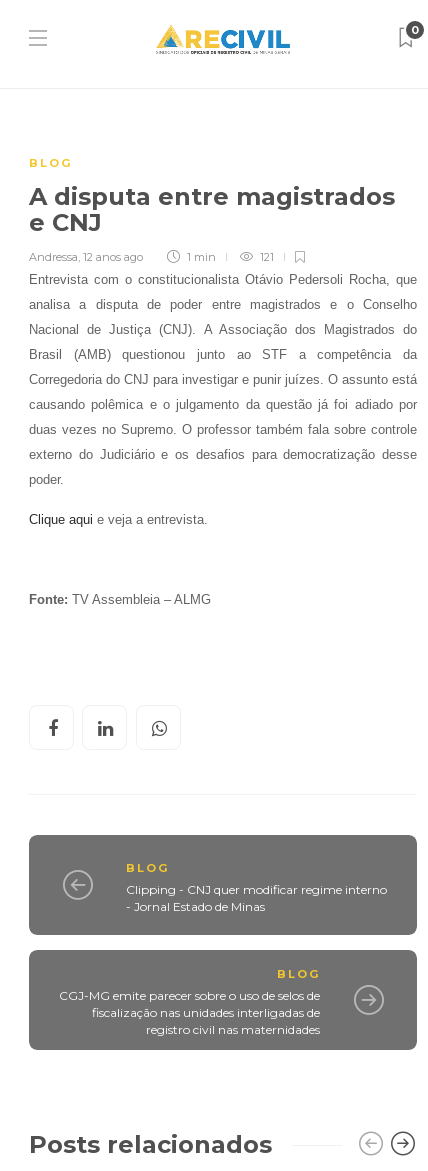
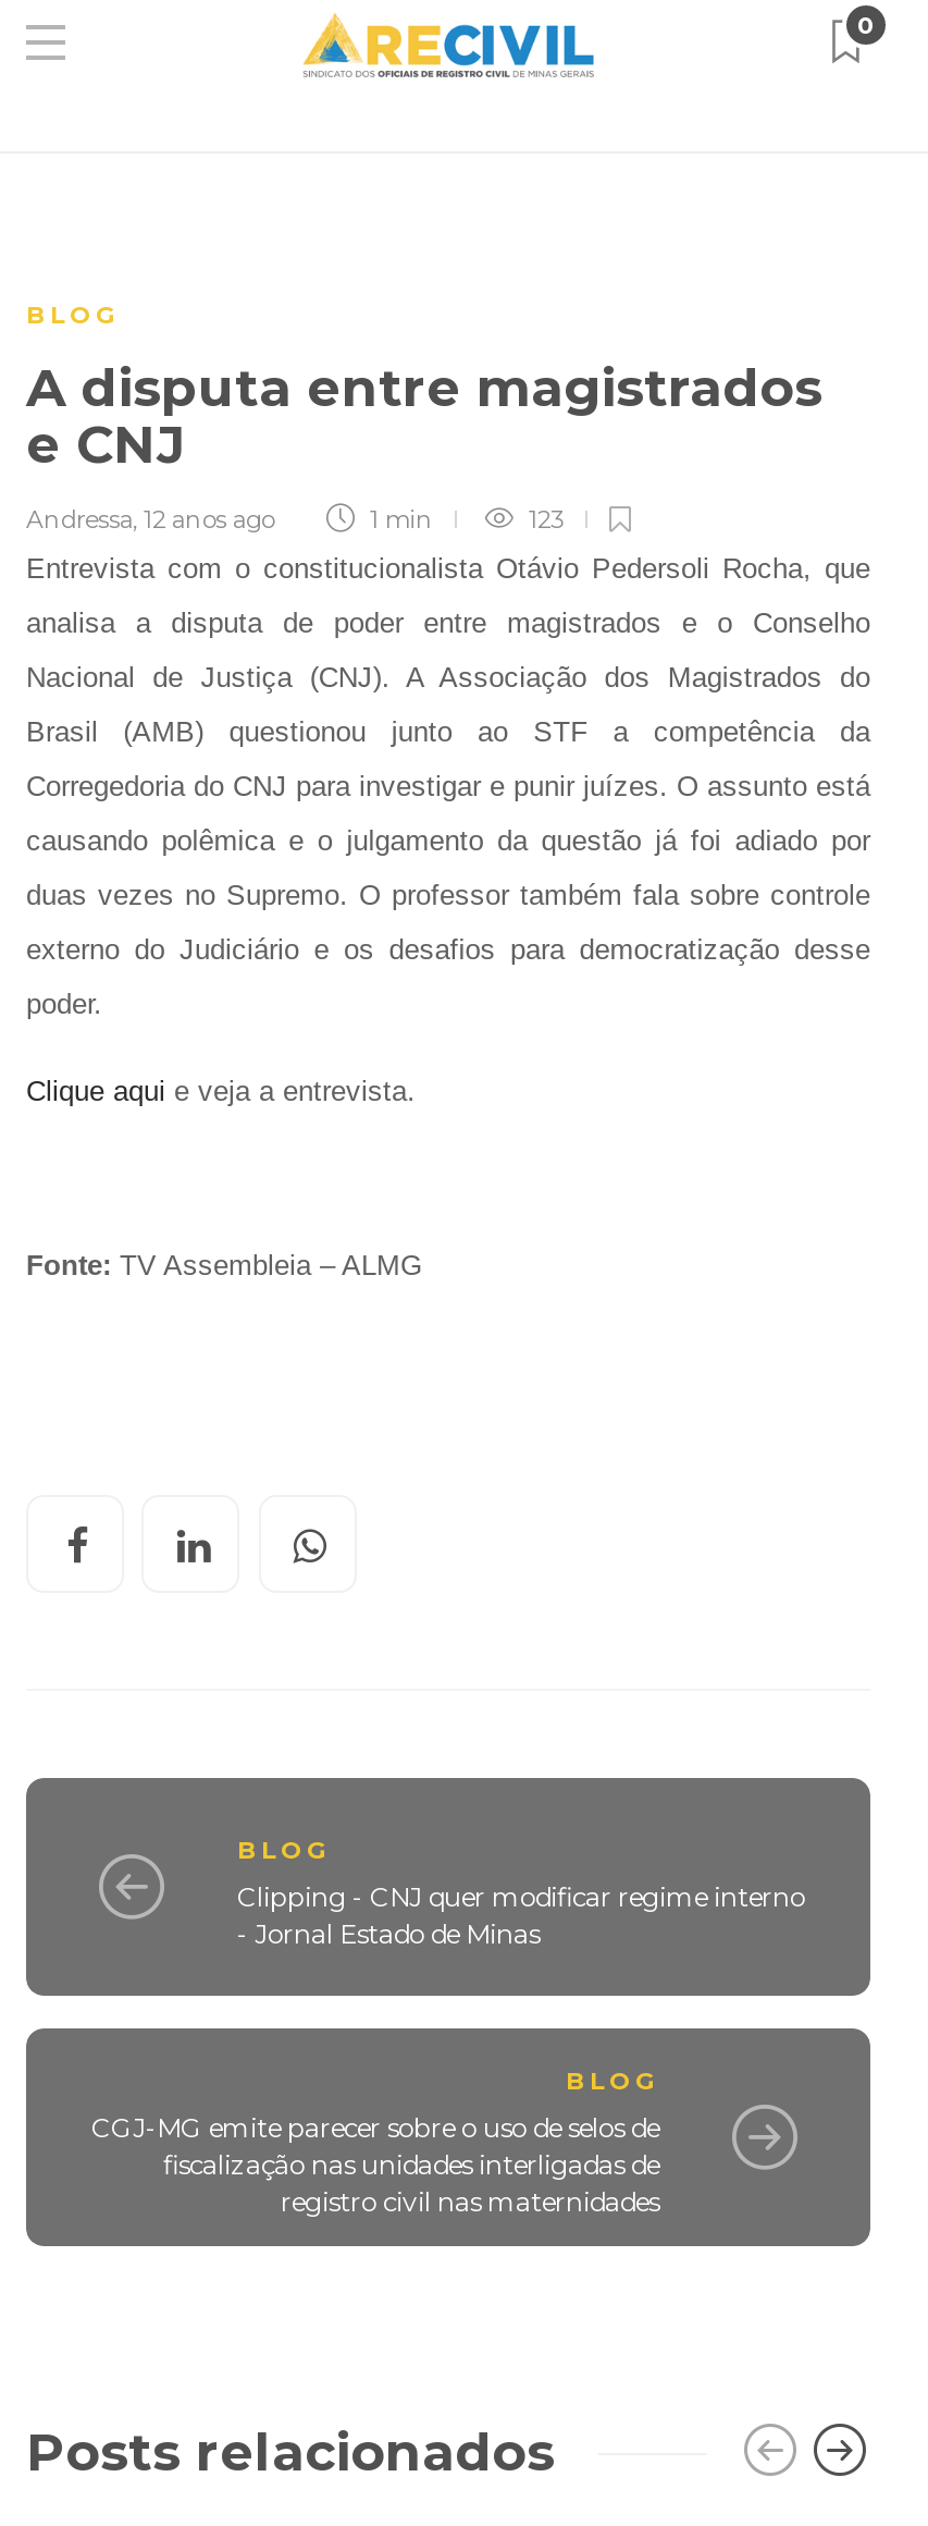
- 121
+ 123
